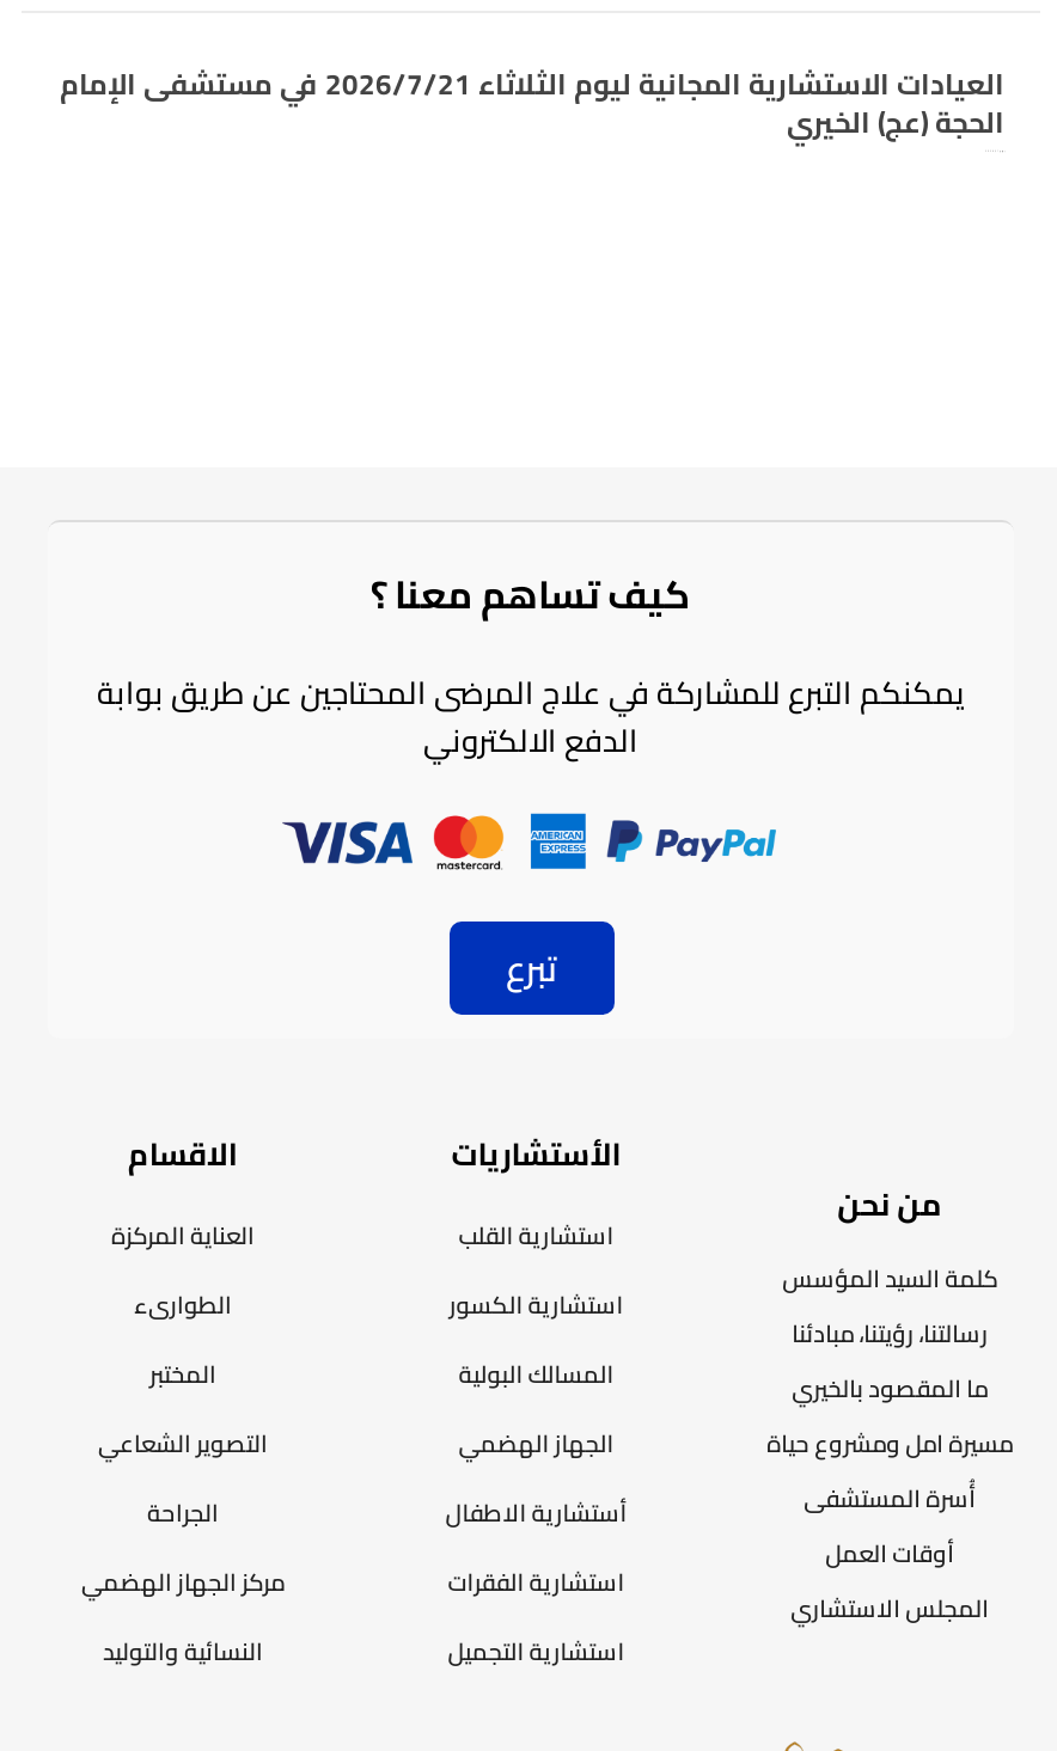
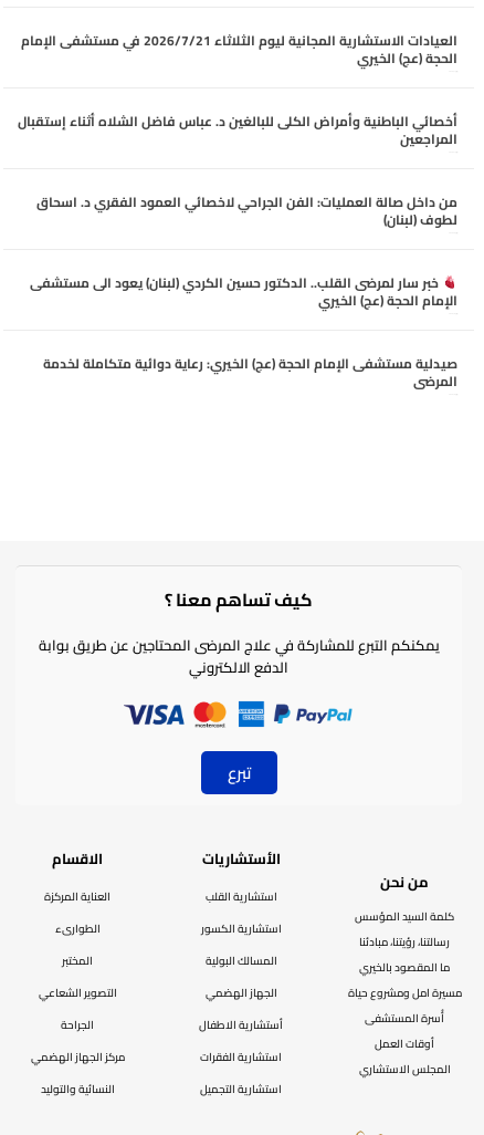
+ أخصائي الباطنية وأمراض الكلى للبالغين د. عباس فاضل الشلاه أثناء إستقبال
+ المراجعين
+ من داخل صالة العمليات: الفن الجراحي لاخصائي العمود الفقري د. اسحاق
+ لطوف (لبنان)
+ خبر سار لمرضى القلب.. الدكتور حسين الكردي (لبنان) يعود الى مستشفى
+ الإمام الحجة (عج) الخيري
+ صيدلية مستشفى الإمام الحجة (عج) الخيري: رعاية دوائية متكاملة لخدمة
+ المرضى
